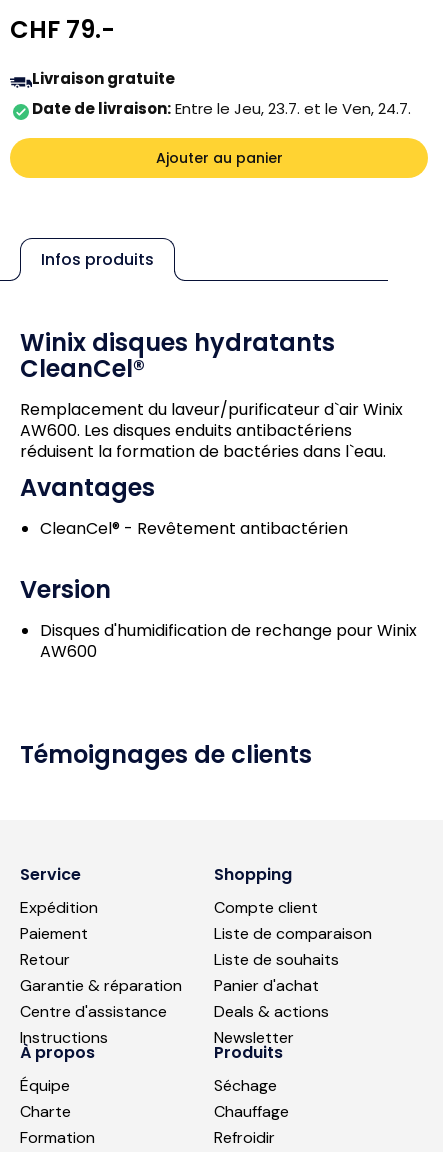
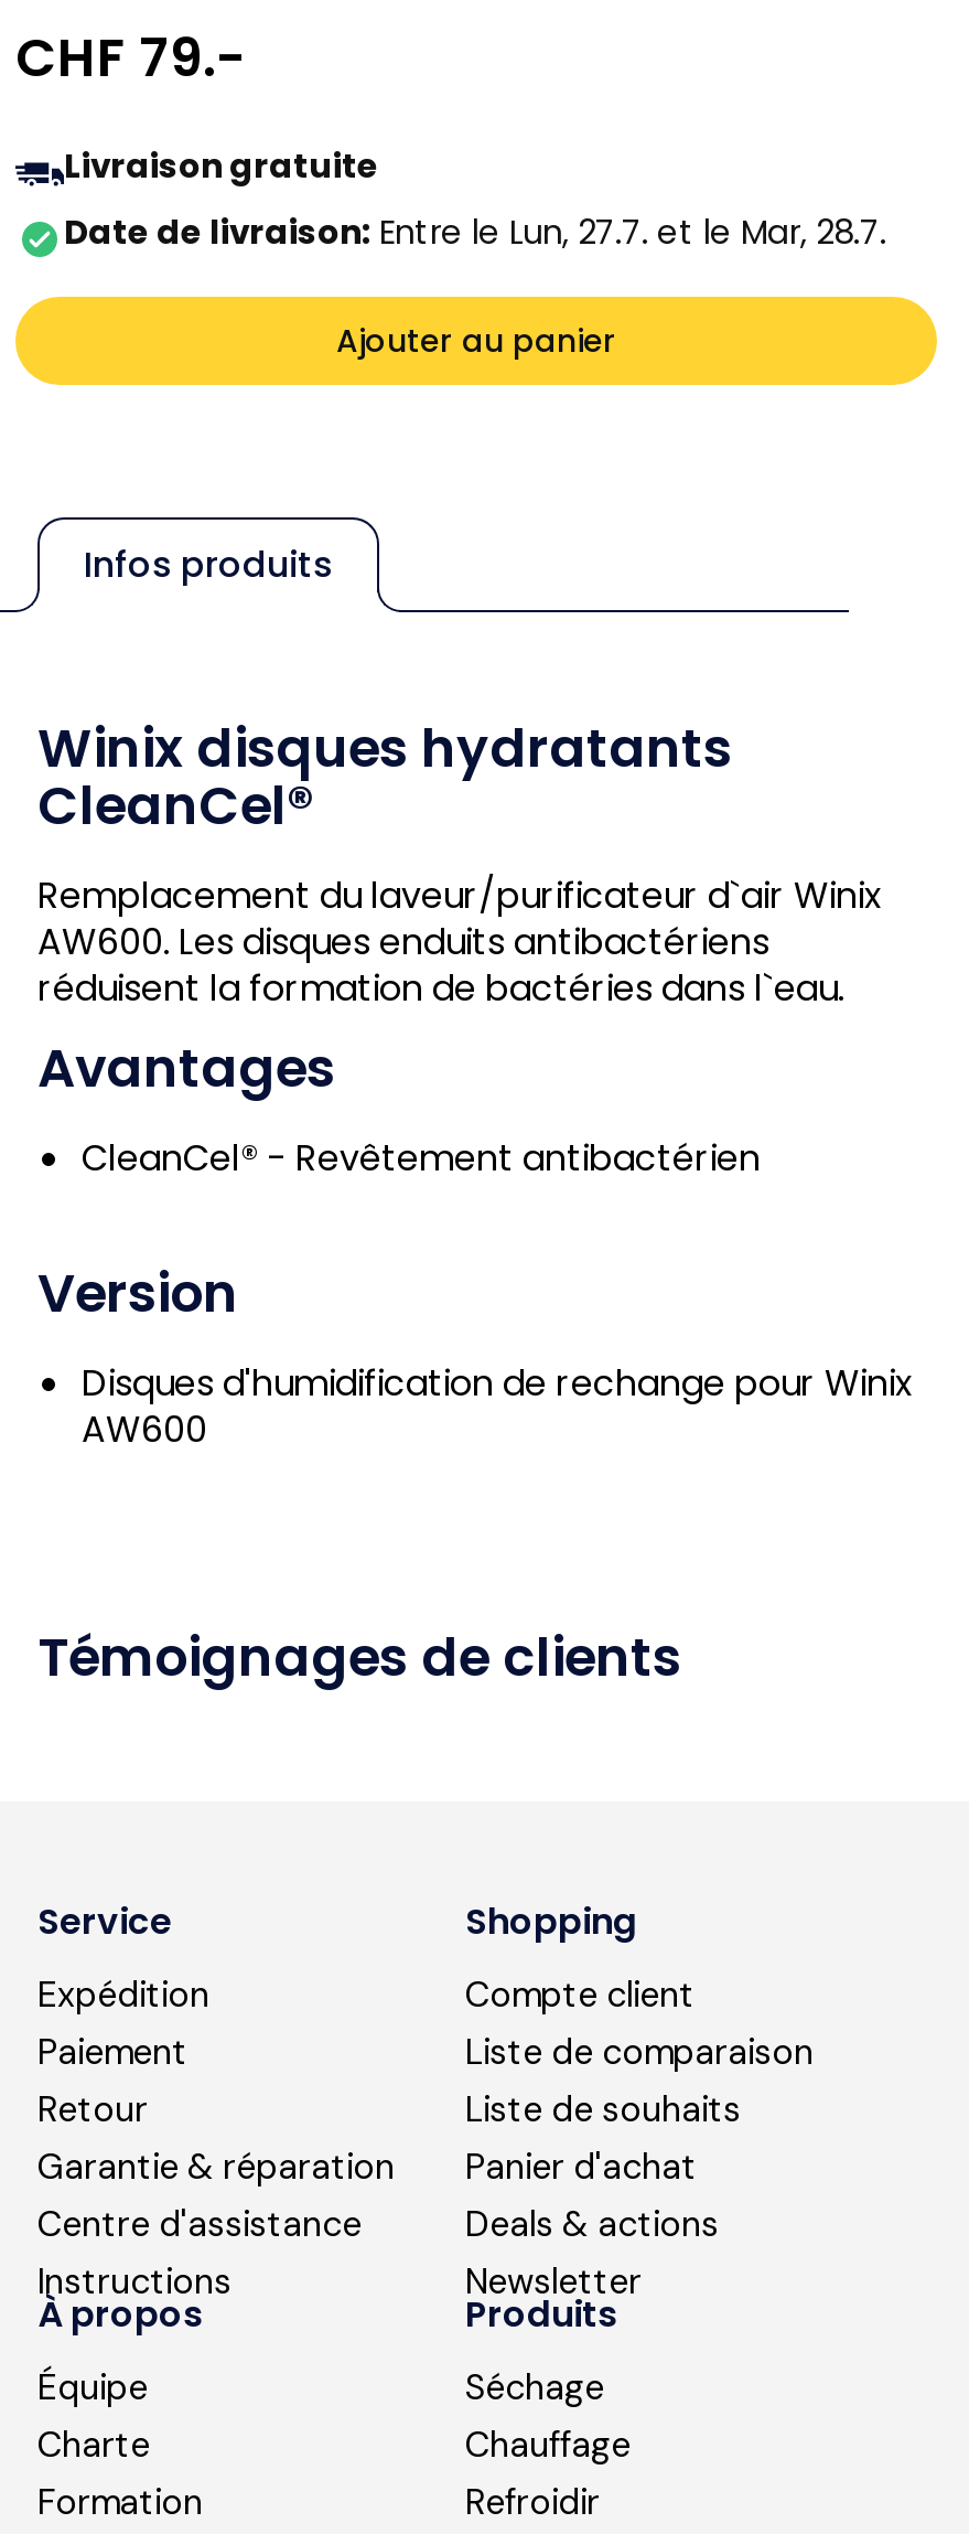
- Date de livraison: Entre le Jeu, 23.7. et le Ven, 24.7.
+ Date de livraison: Entre le Lun, 27.7. et le Mar, 28.7.
